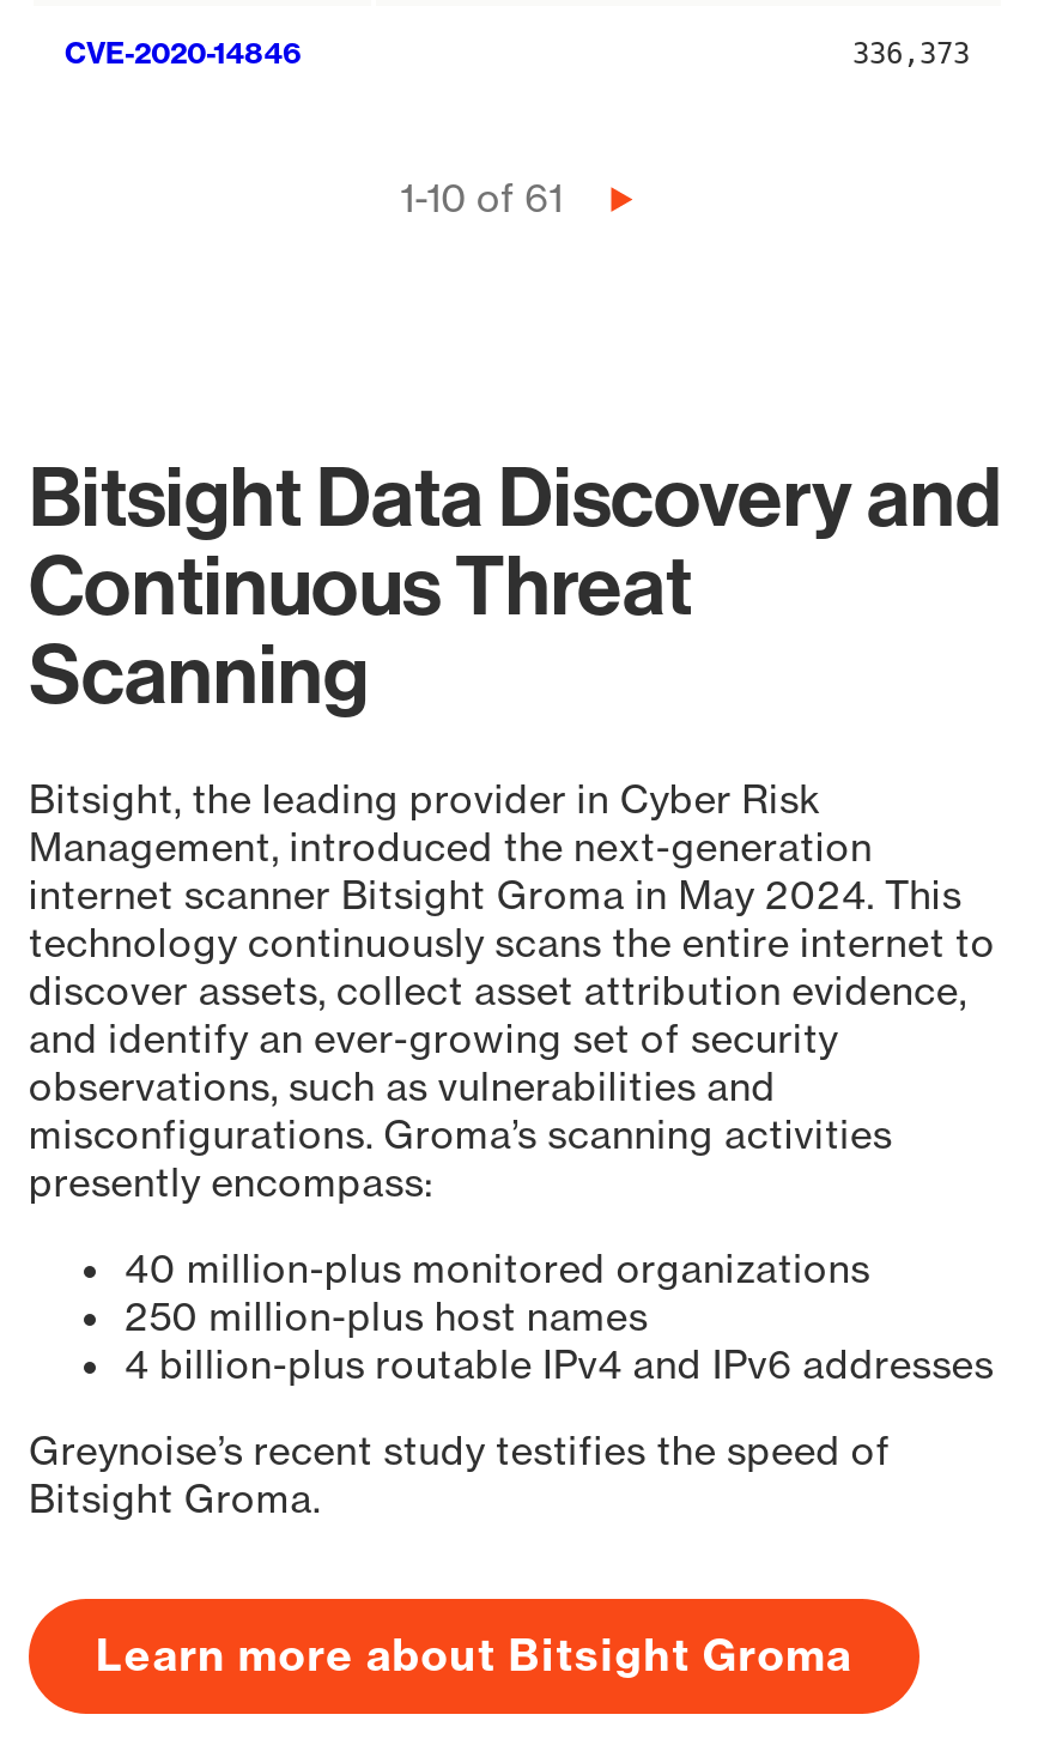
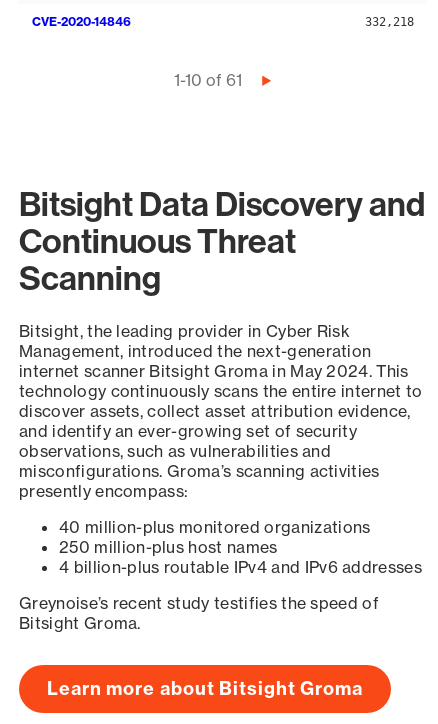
- 336,373
+ 332,218
